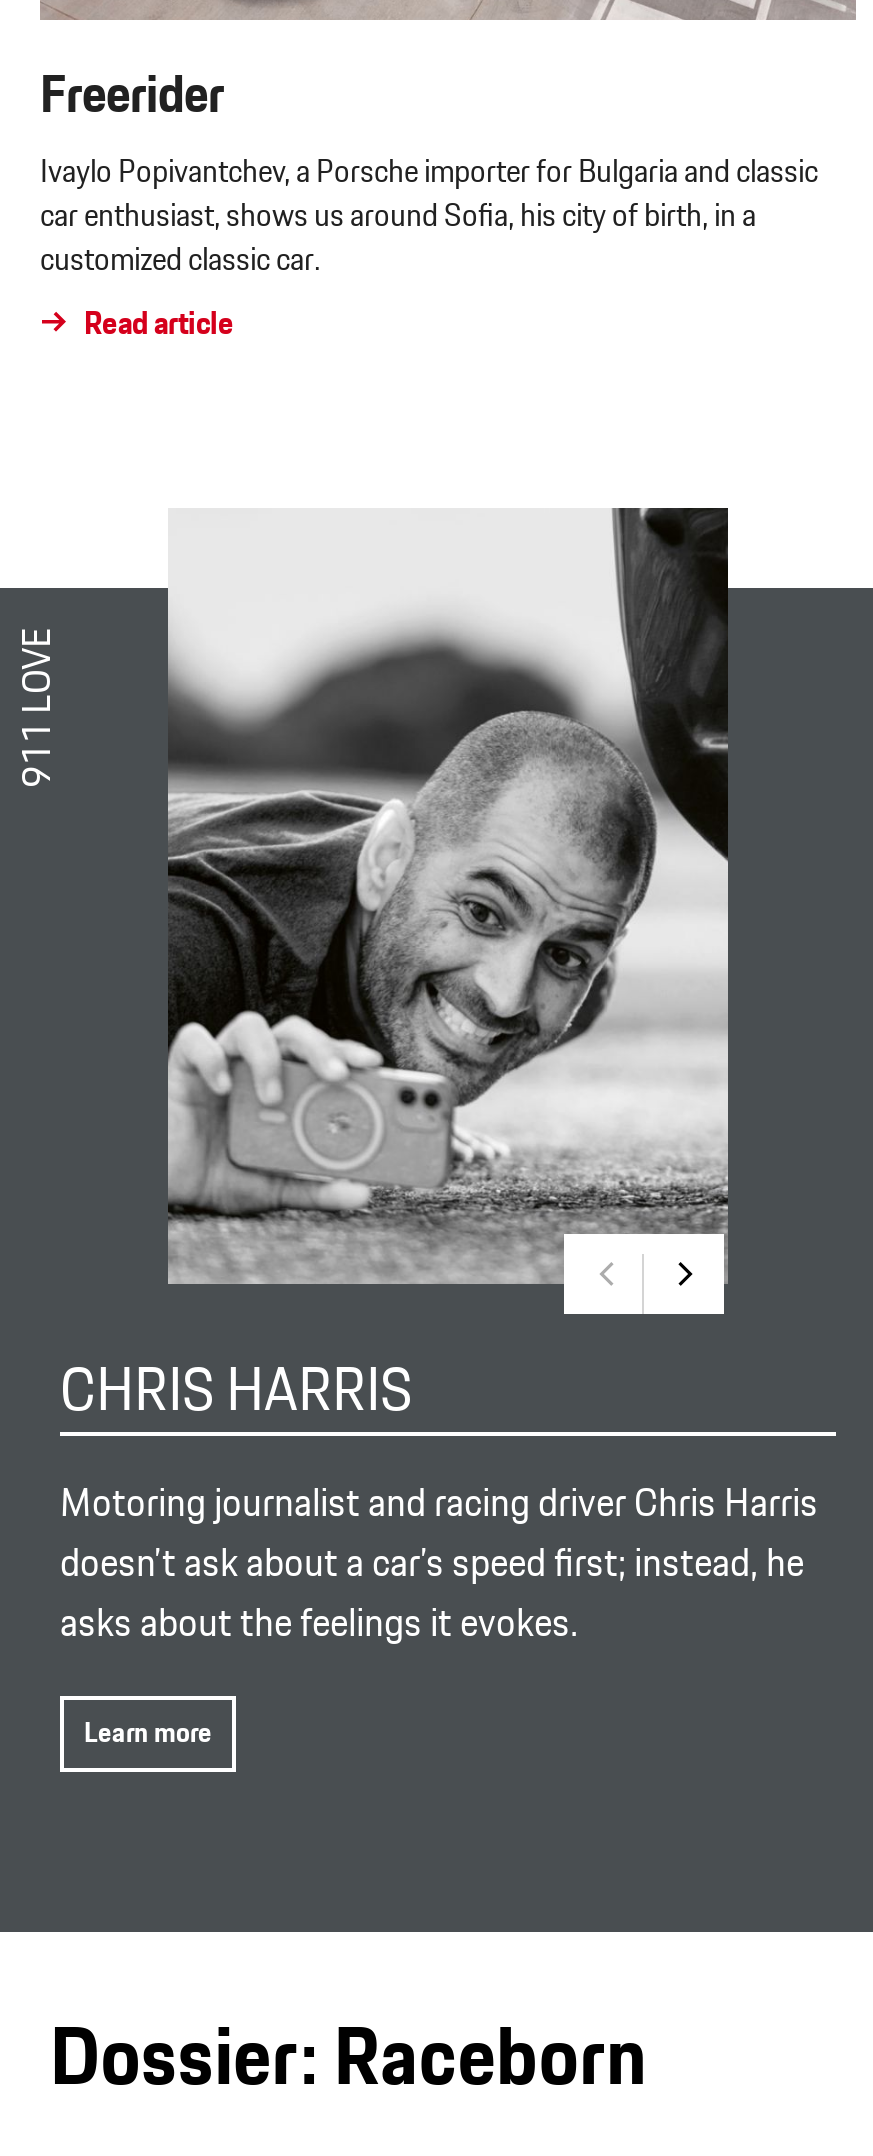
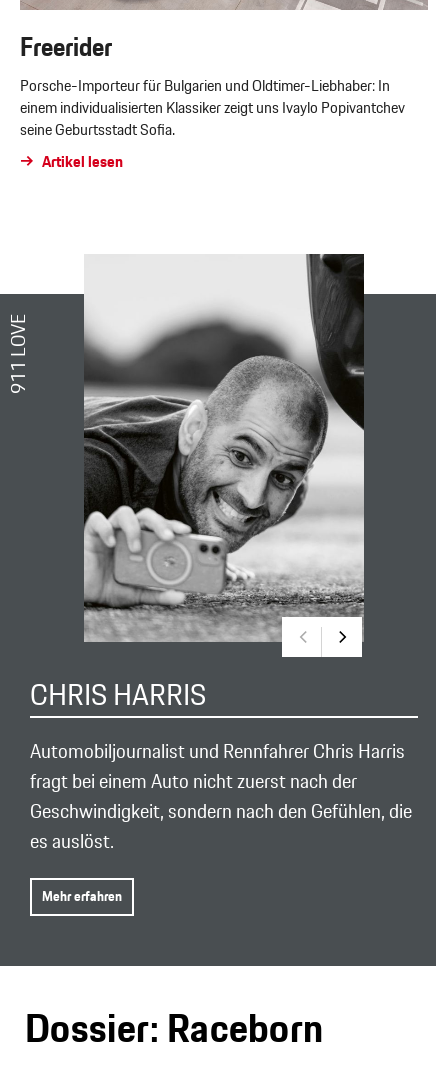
- Ivaylo Popivantchev, a Porsche importer for Bulgaria and classic
- car enthusiast, shows us around Sofia, his city of birth, in a
- customized classic car.
- Read article
+ Porsche-Importeur für Bulgarien und Oldtimer-Liebhaber: In
+ einem individualisierten Klassiker zeigt uns Ivaylo Popivantchev
+ seine Geburtsstadt Sofia.
+ Artikel lesen

- Motoring journalist and racing driver Chris Harris
- doesn’t ask about a car’s speed first; instead, he
- asks about the feelings it evokes.
+ Automobiljournalist und Rennfahrer Chris Harris
+ fragt bei einem Auto nicht zuerst nach der
+ Geschwindigkeit, sondern nach den Gefühlen, die
+ es auslöst.

- Learn more
+ Mehr erfahren
